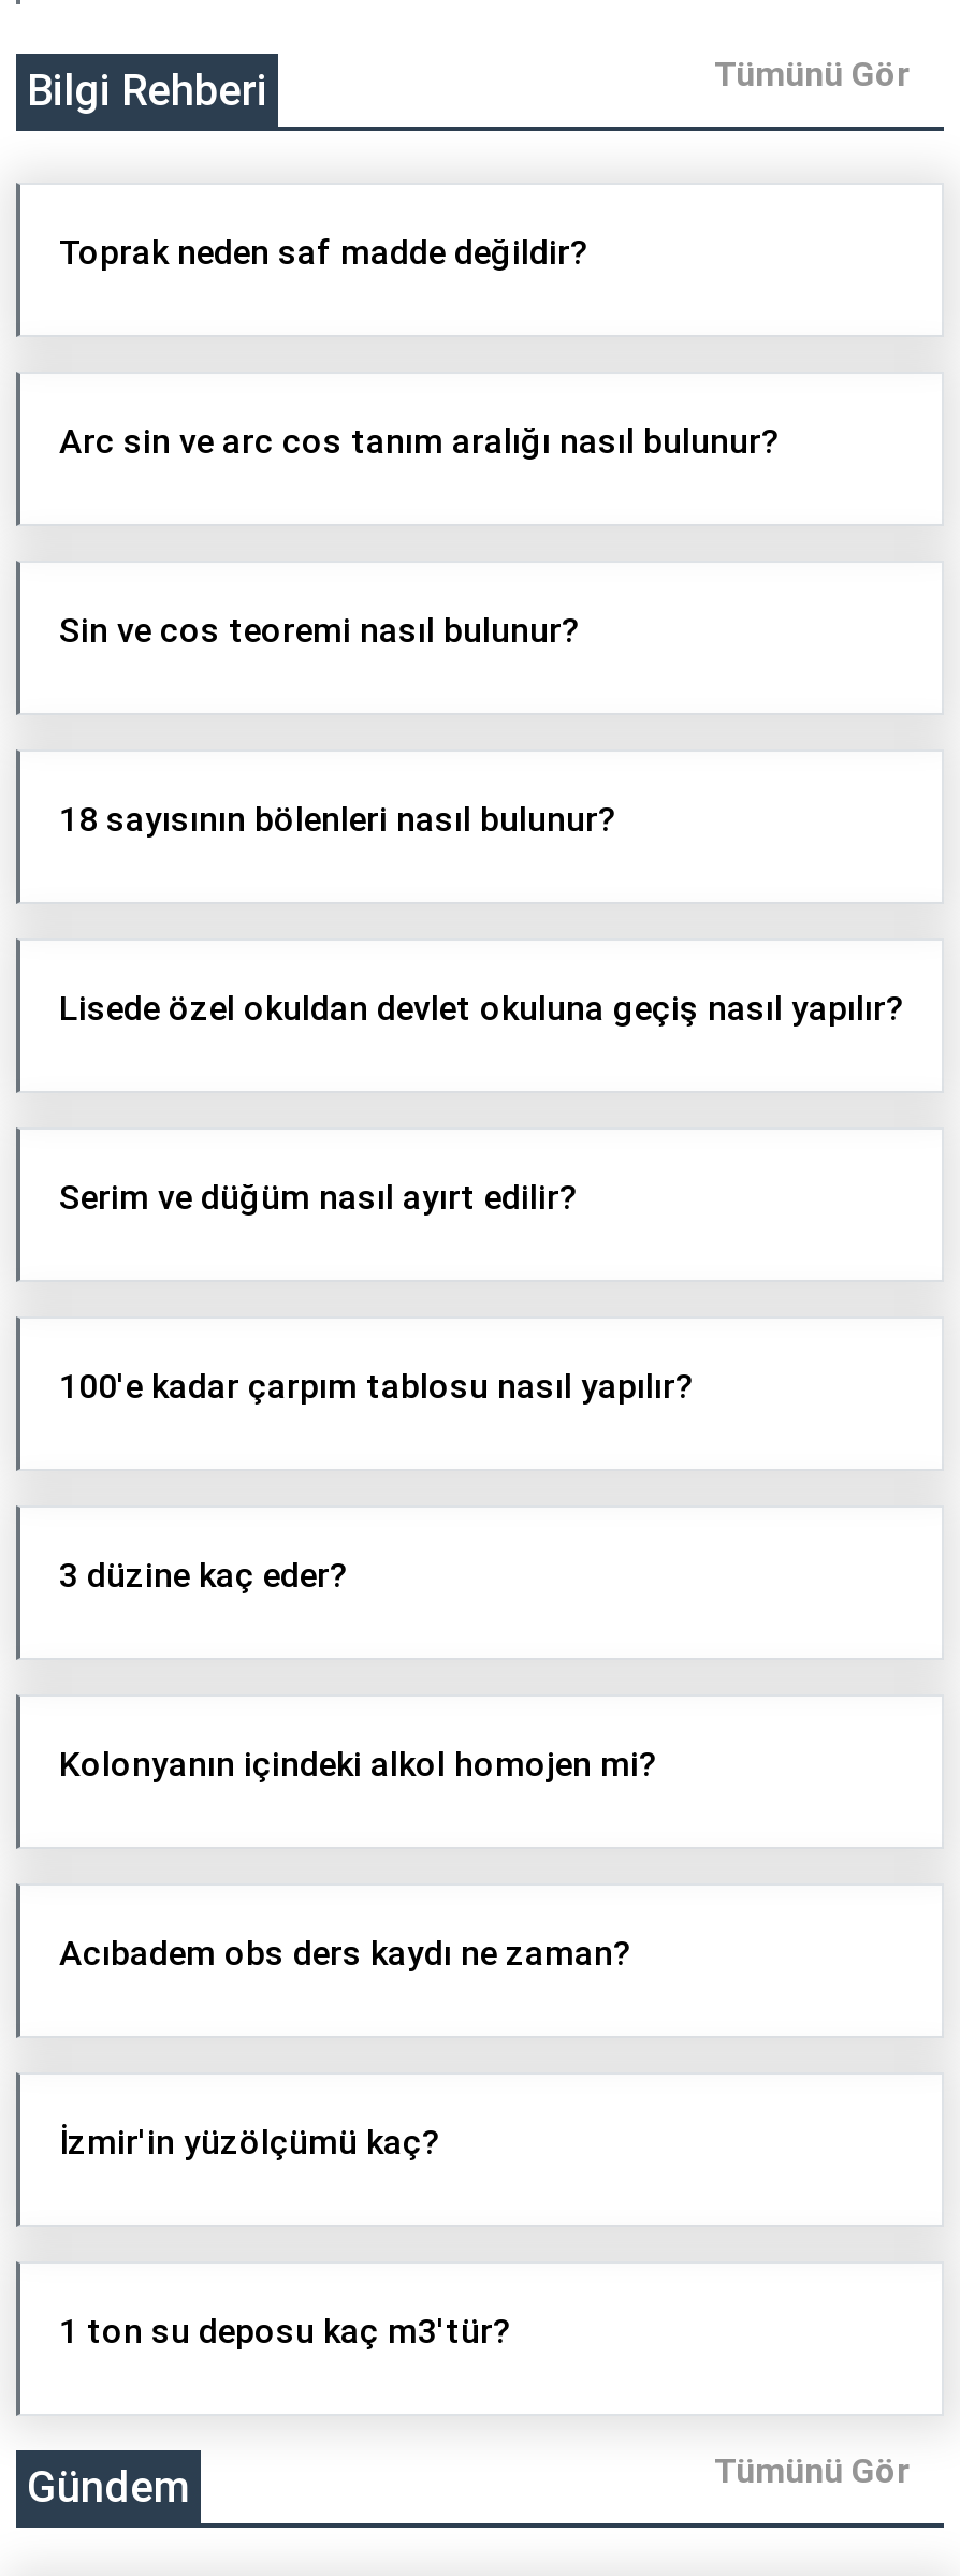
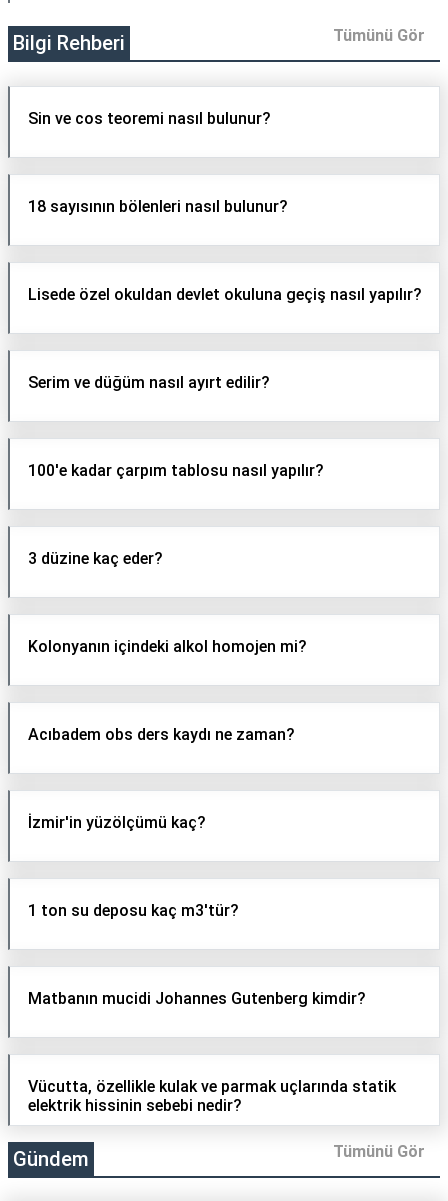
- Toprak neden saf madde değildir?

- Arc sin ve arc cos tanım aralığı nasıl bulunur?

moved up: Sin ve cos teoremi nasıl bulunur? | 18 sayısının bölenleri nasıl bulunur? | Lisede özel okuldan devlet okuluna geçiş nasıl yapılır? | ... | İzmir'in yüzölçümü kaç? | 1 ton su deposu kaç m3'tür?

+ Matbanın mucidi Johannes Gutenberg kimdir?

+ Vücutta, özellikle kulak ve parmak uçlarında statik
+ elektrik hissinin sebebi nedir?
